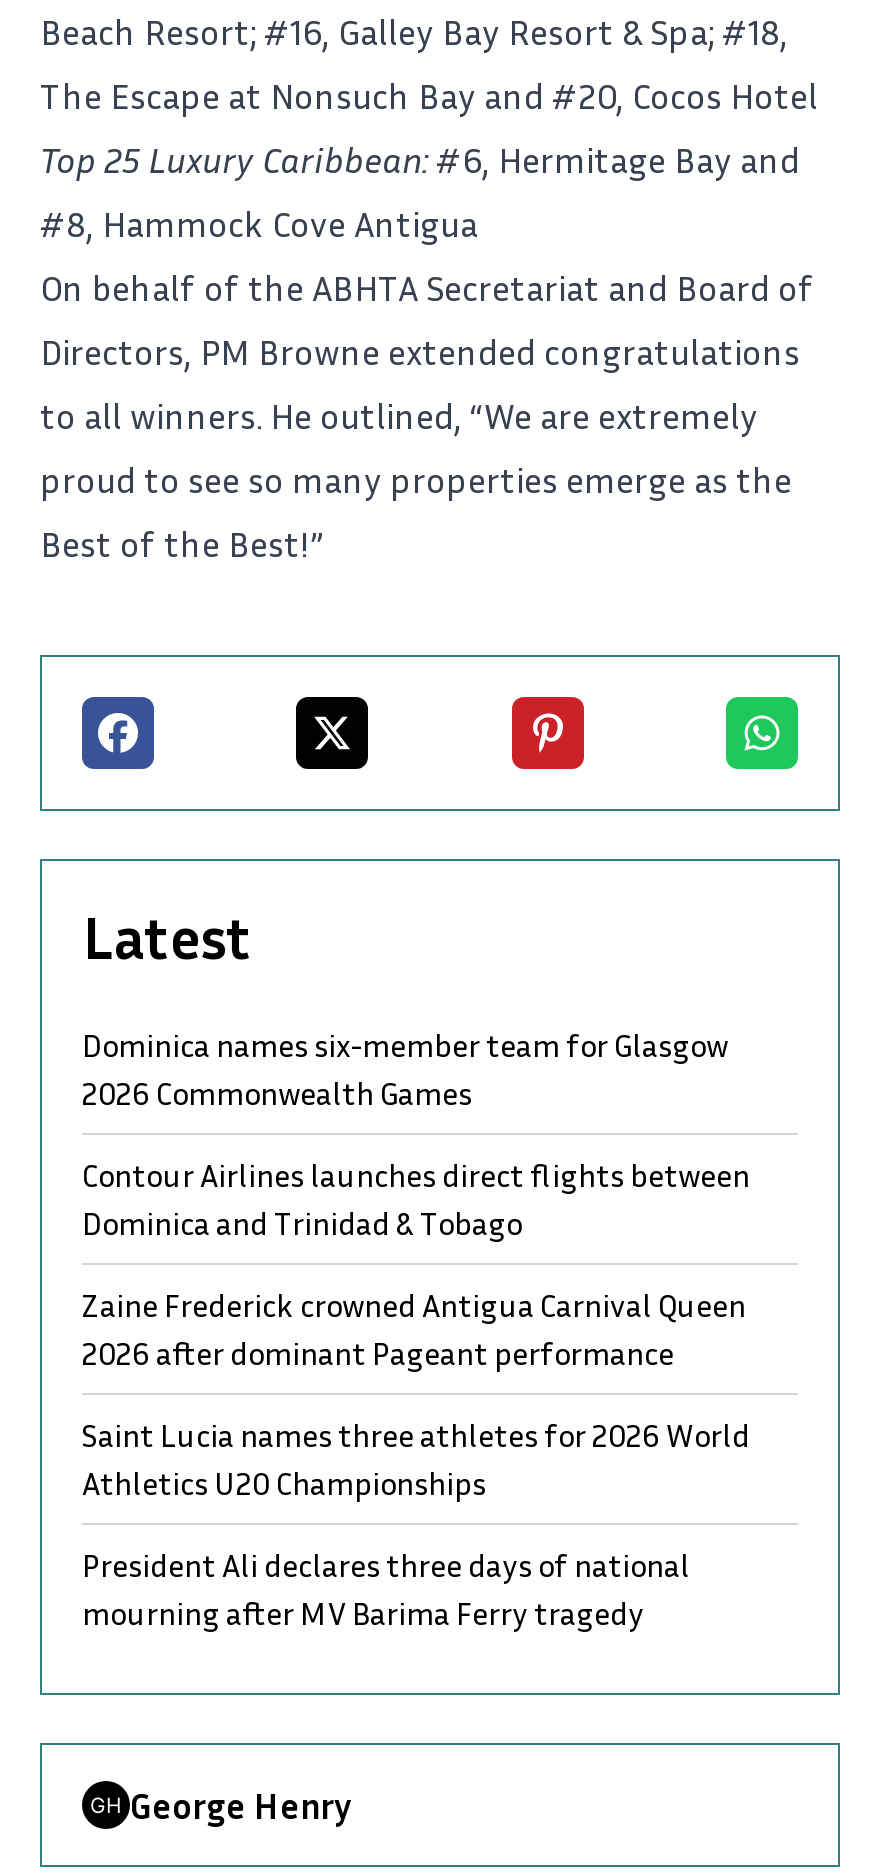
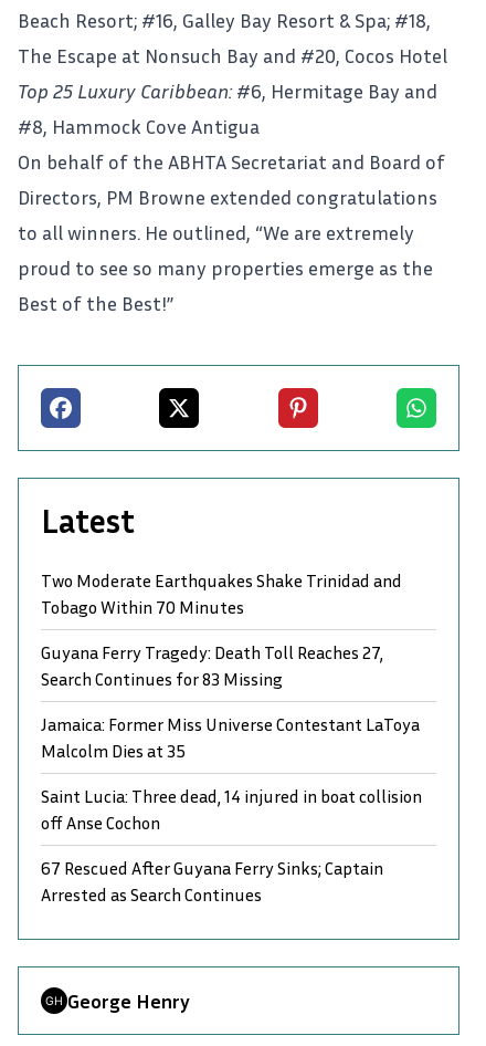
- Dominica names six-member team for Glasgow
- 2026 Commonwealth Games
+ Two Moderate Earthquakes Shake Trinidad and
+ Tobago Within 70 Minutes

- Contour Airlines launches direct flights between
- Dominica and Trinidad & Tobago
+ Guyana Ferry Tragedy: Death Toll Reaches 27,
+ Search Continues for 83 Missing

- Zaine Frederick crowned Antigua Carnival Queen
- 2026 after dominant Pageant performance
+ Jamaica: Former Miss Universe Contestant LaToya
+ Malcolm Dies at 35

- Saint Lucia names three athletes for 2026 World
- Athletics U20 Championships
+ Saint Lucia: Three dead, 14 injured in boat collision
+ off Anse Cochon

- President Ali declares three days of national
- mourning after MV Barima Ferry tragedy
+ 67 Rescued After Guyana Ferry Sinks; Captain
+ Arrested as Search Continues
